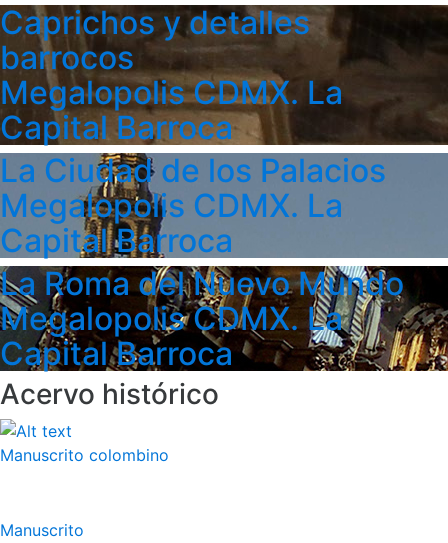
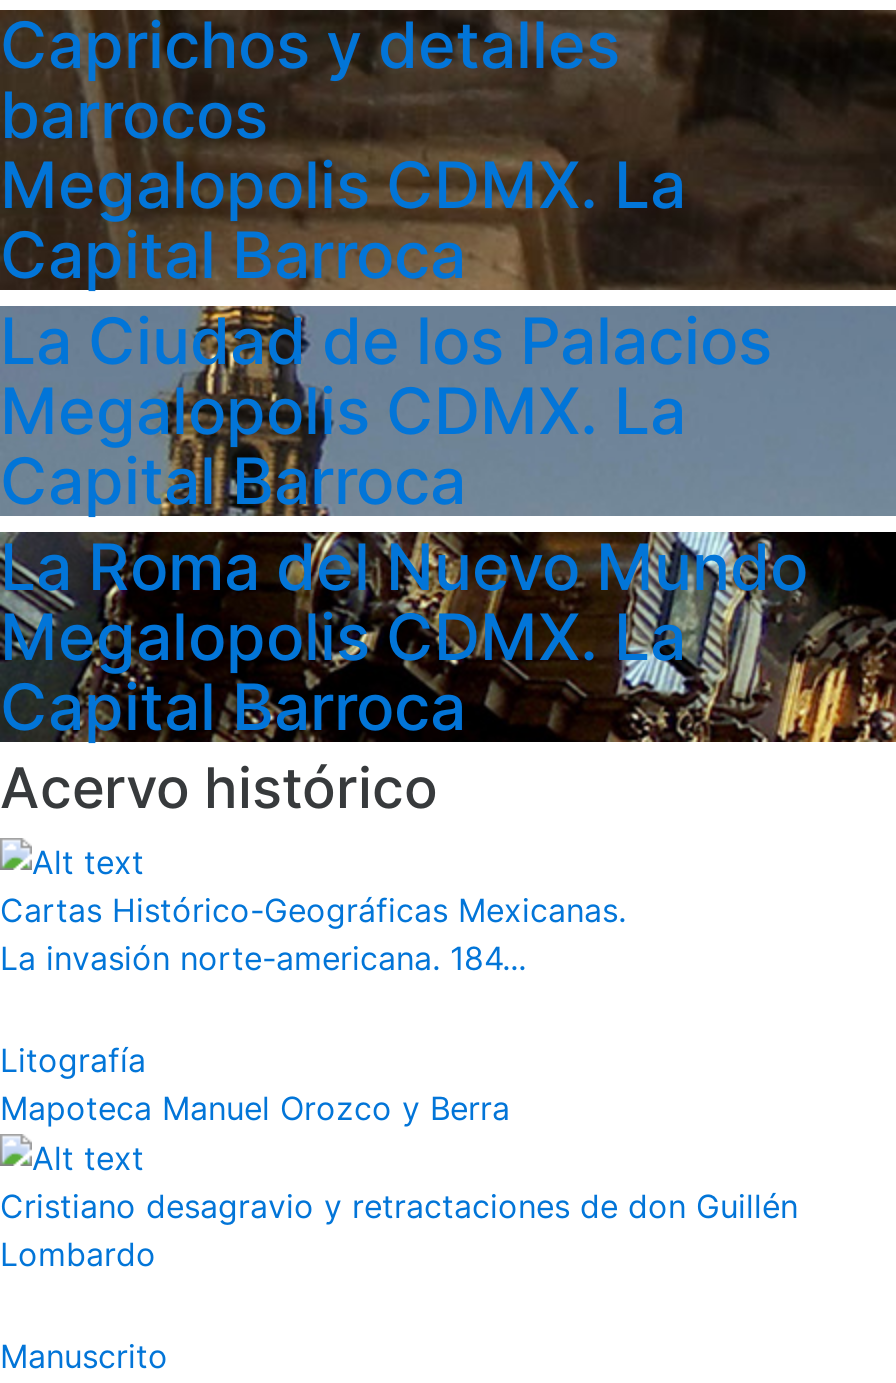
- Manuscrito colombino
+ Cartas Histórico-Geográficas Mexicanas.
+ La invasión norte-americana. 184...
+ Litografía
+ Mapoteca Manuel Orozco y Berra
+ Cristiano desagravio y retractaciones de don Guillén
+ Lombardo
